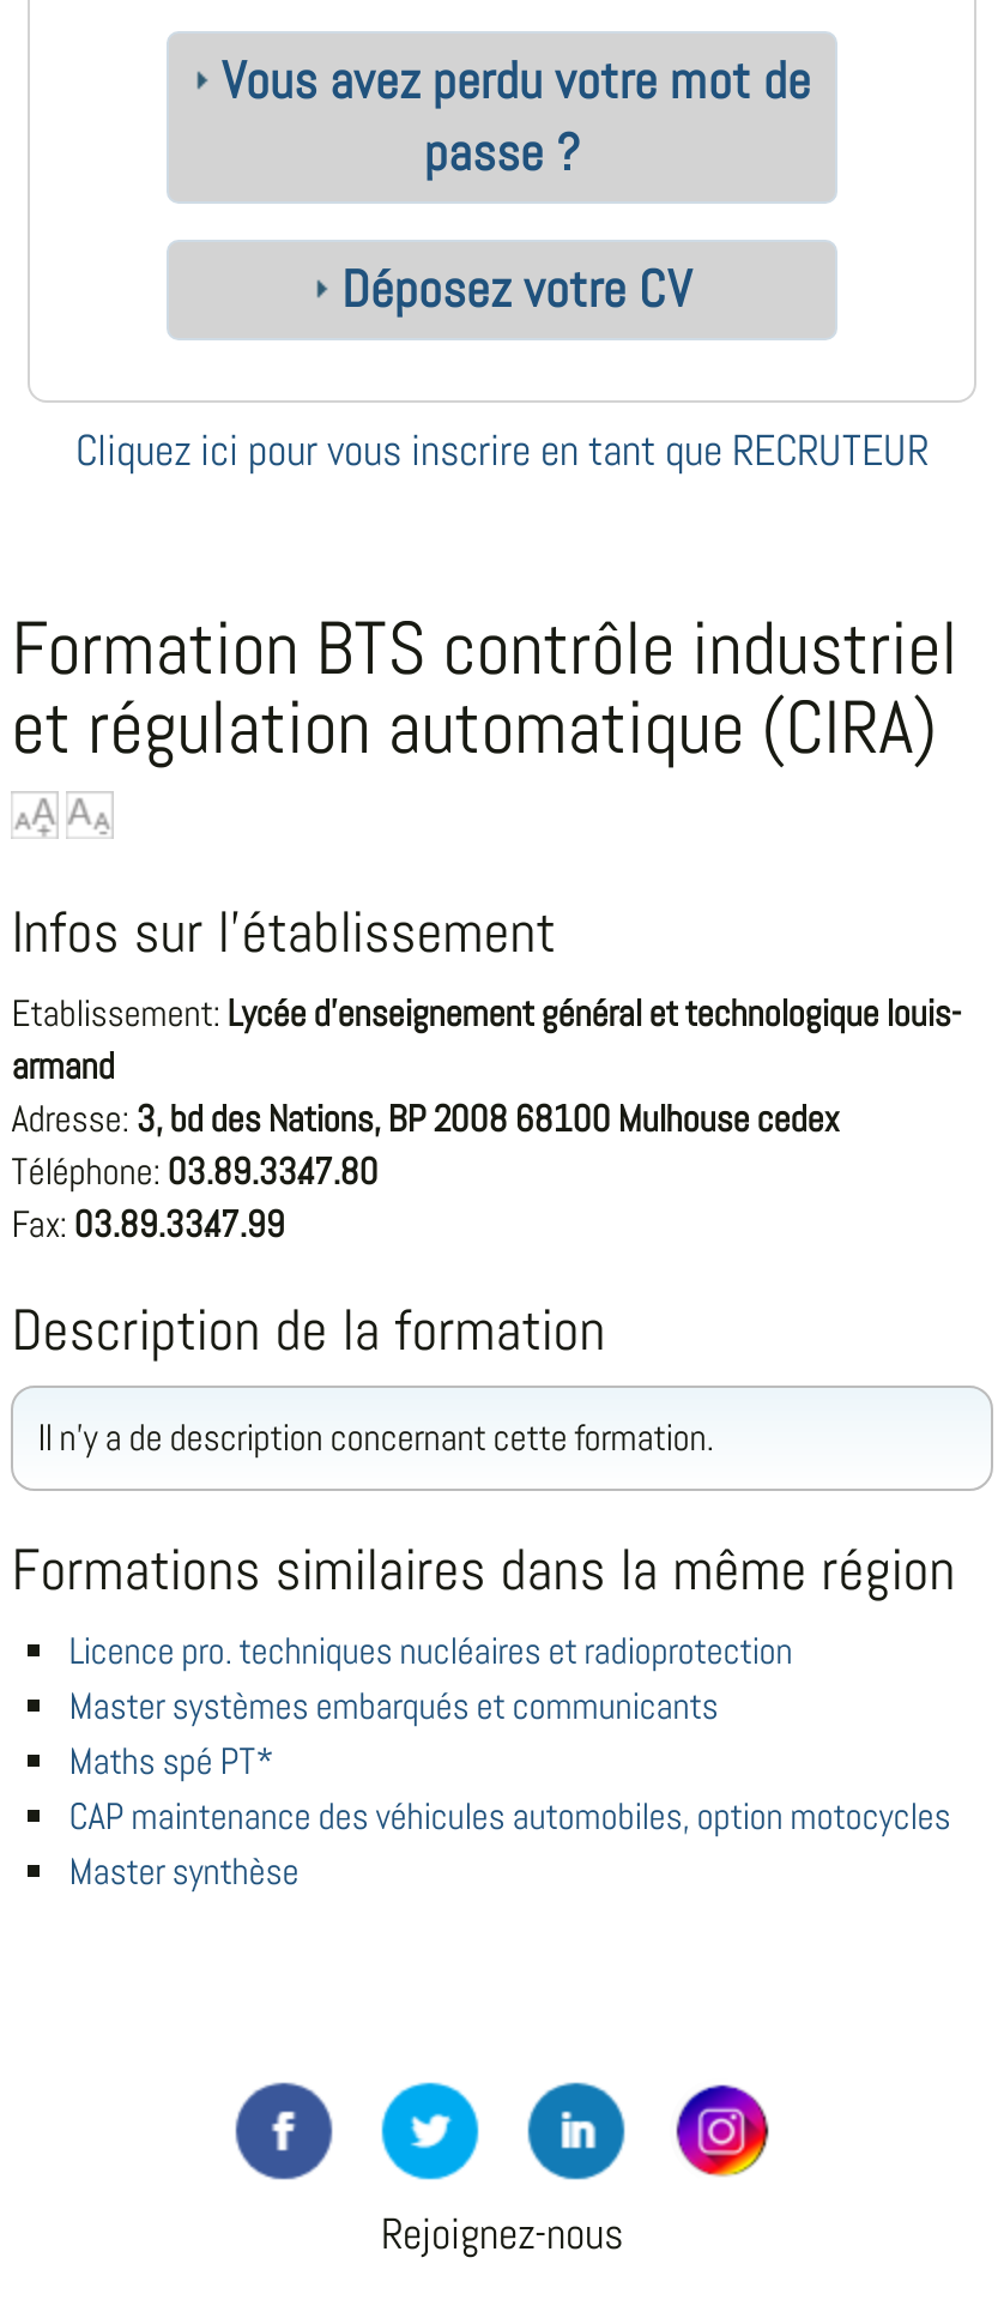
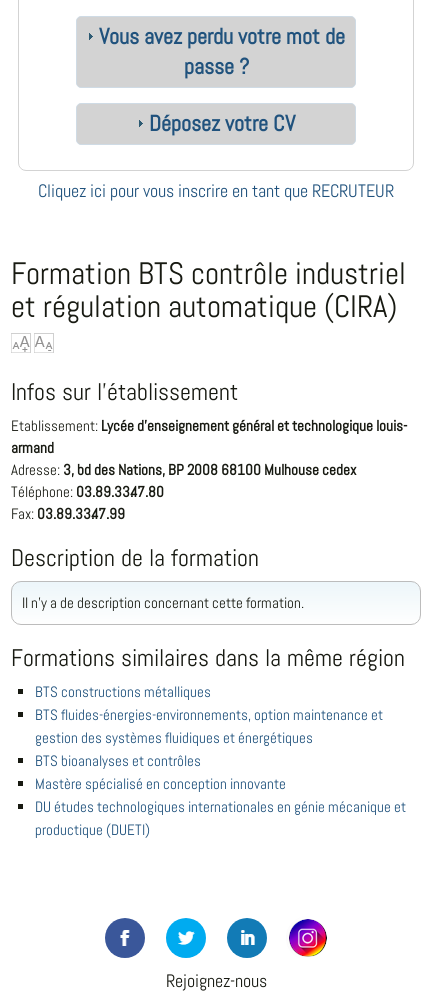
- Licence pro. techniques nucléaires et radioprotection
- Master systèmes embarqués et communicants
- Maths spé PT*
- CAP maintenance des véhicules automobiles, option motocycles
- Master synthèse
+ BTS constructions métalliques
+ BTS fluides-énergies-environnements, option maintenance et
+ gestion des systèmes fluidiques et énergétiques
+ BTS bioanalyses et contrôles
+ Mastère spécialisé en conception innovante
+ DU études technologiques internationales en génie mécanique et
+ productique (DUETI)
